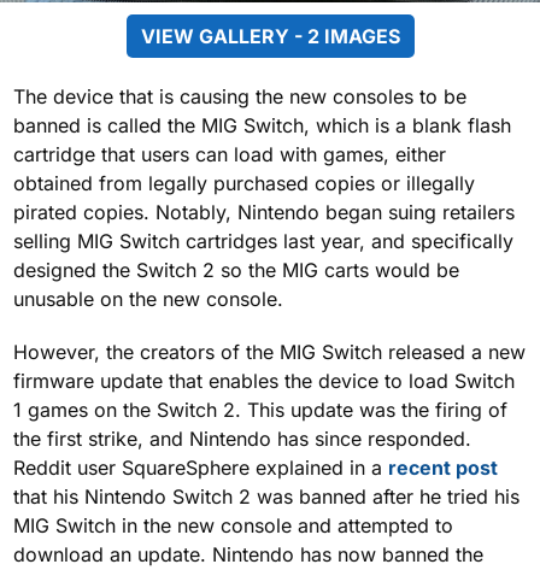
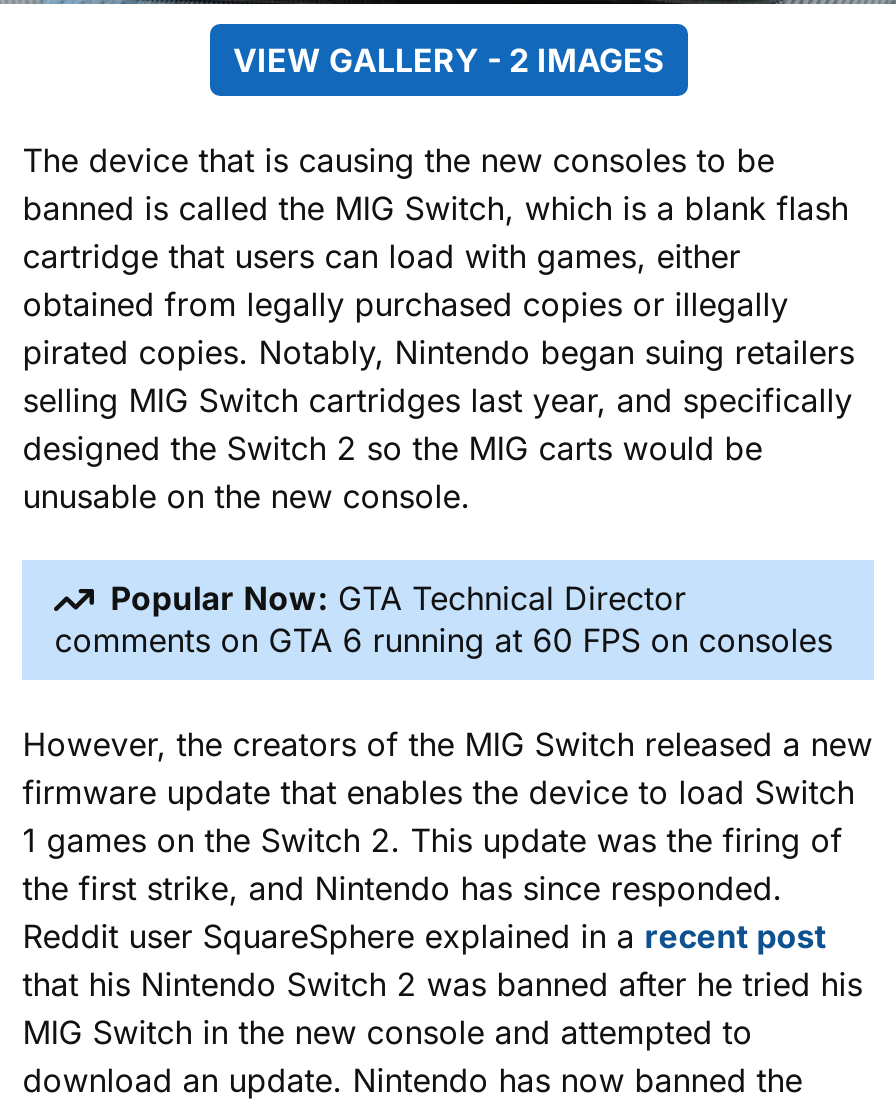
+ Popular Now: GTA Technical Director
+ comments on GTA 6 running at 60 FPS on consoles
